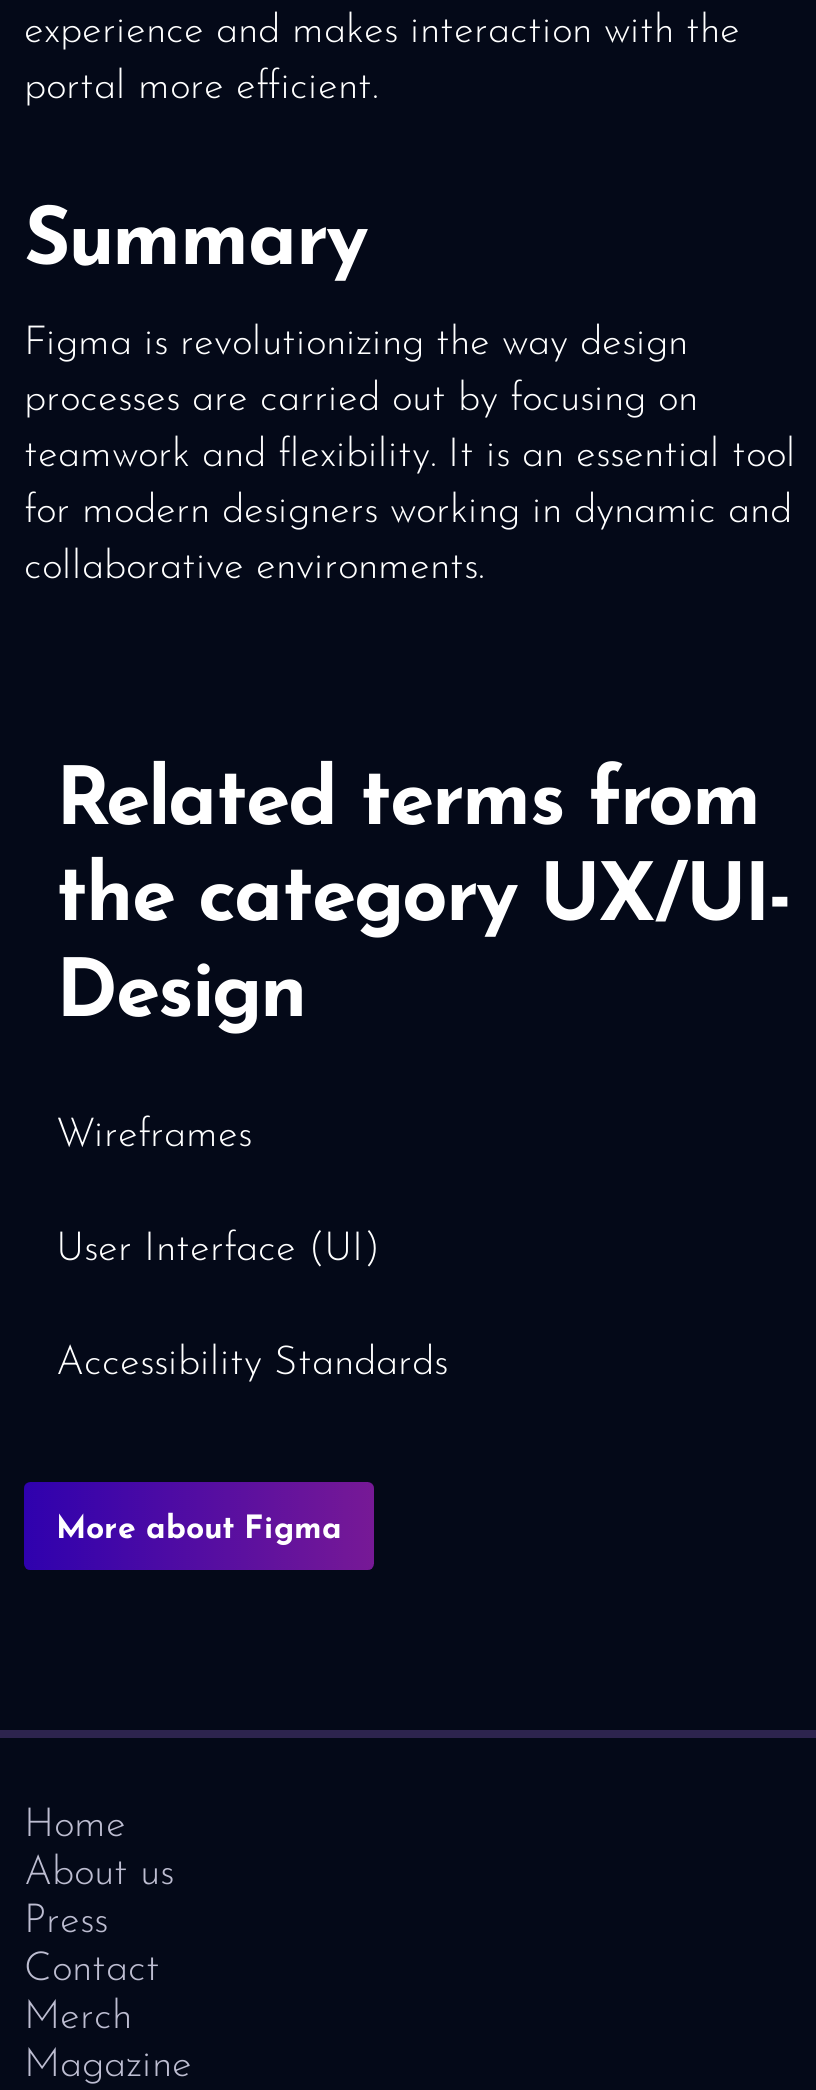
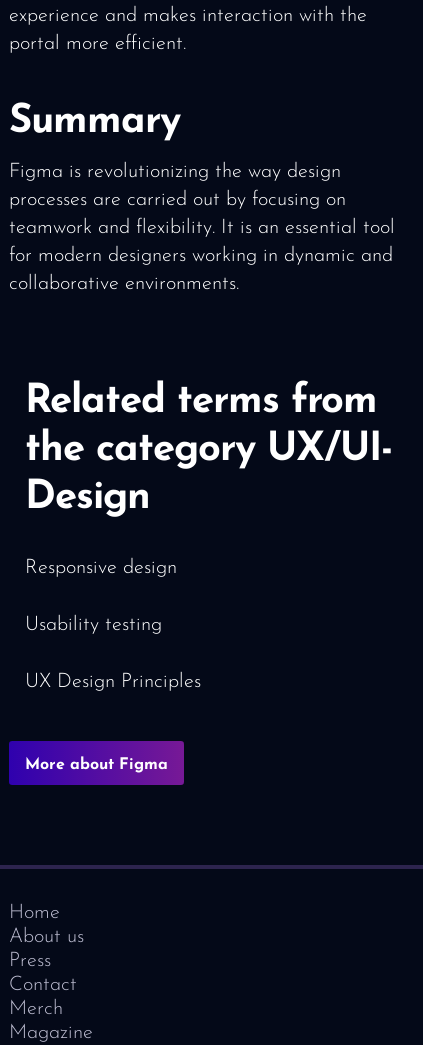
- Wireframes
+ Responsive design

- User Interface (UI)
+ Usability testing

- Accessibility Standards
+ UX Design Principles
